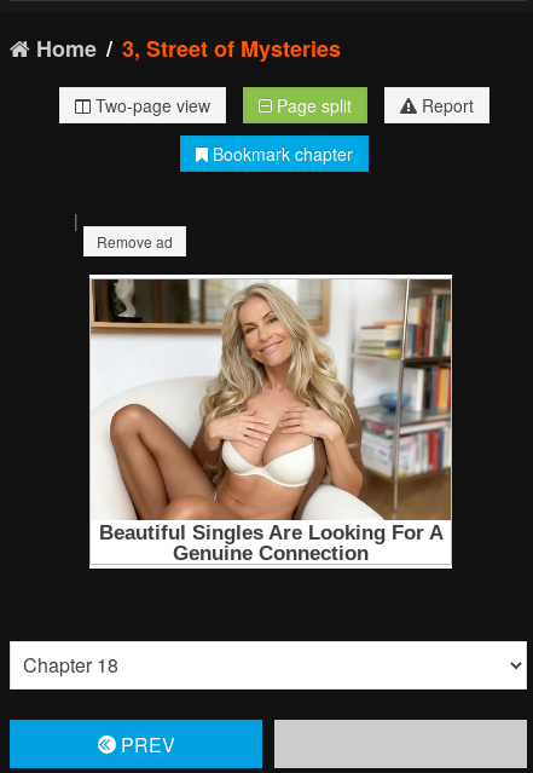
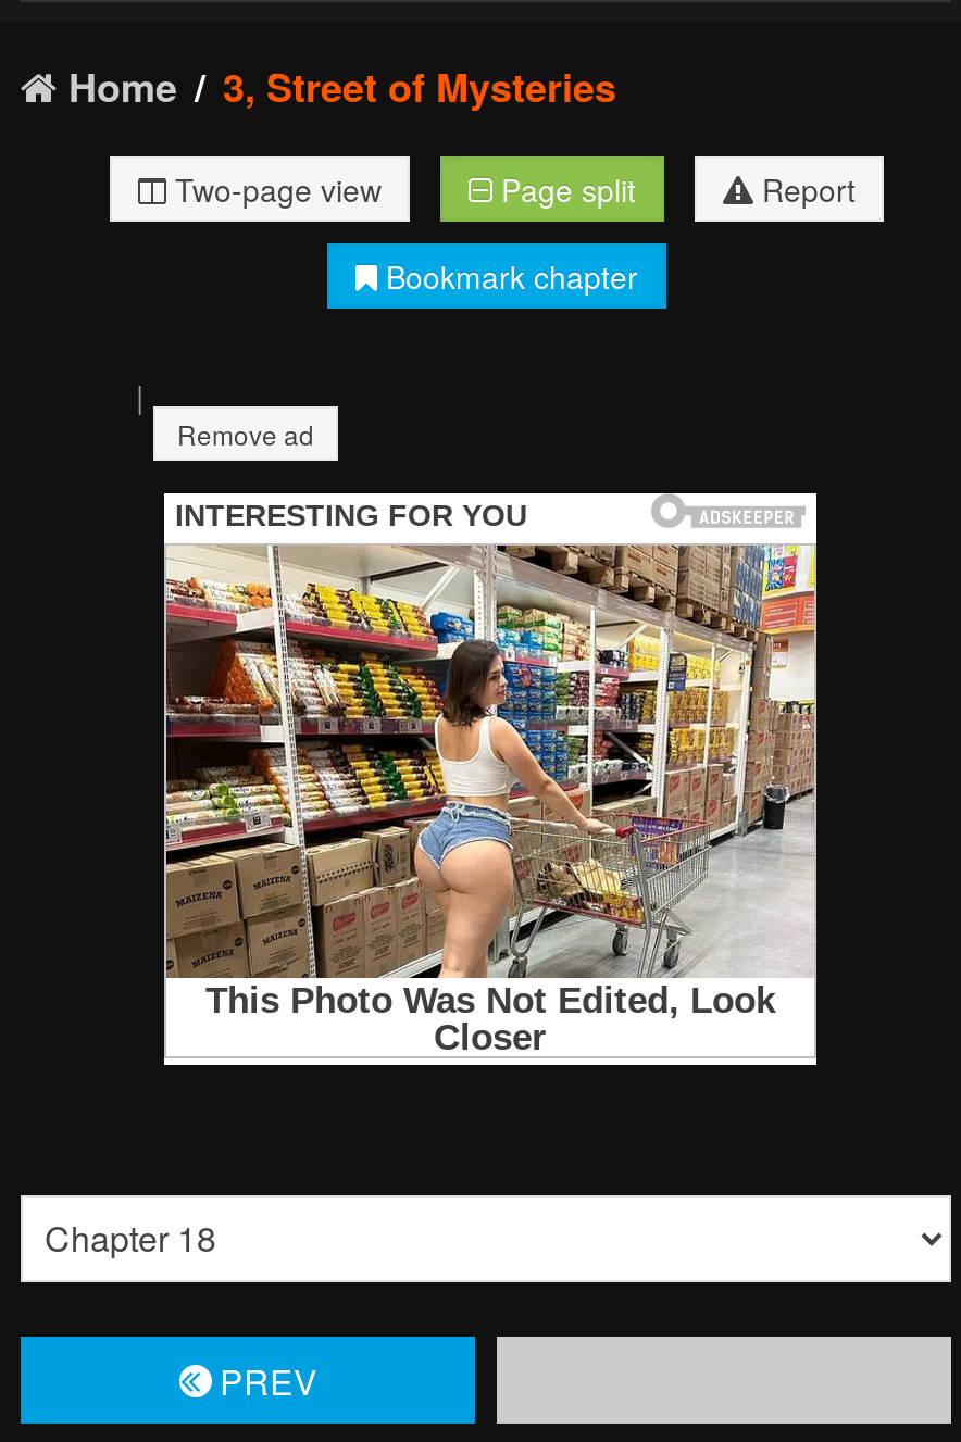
- [image]
+ [image]
